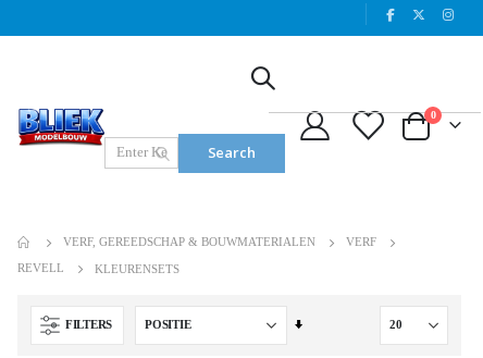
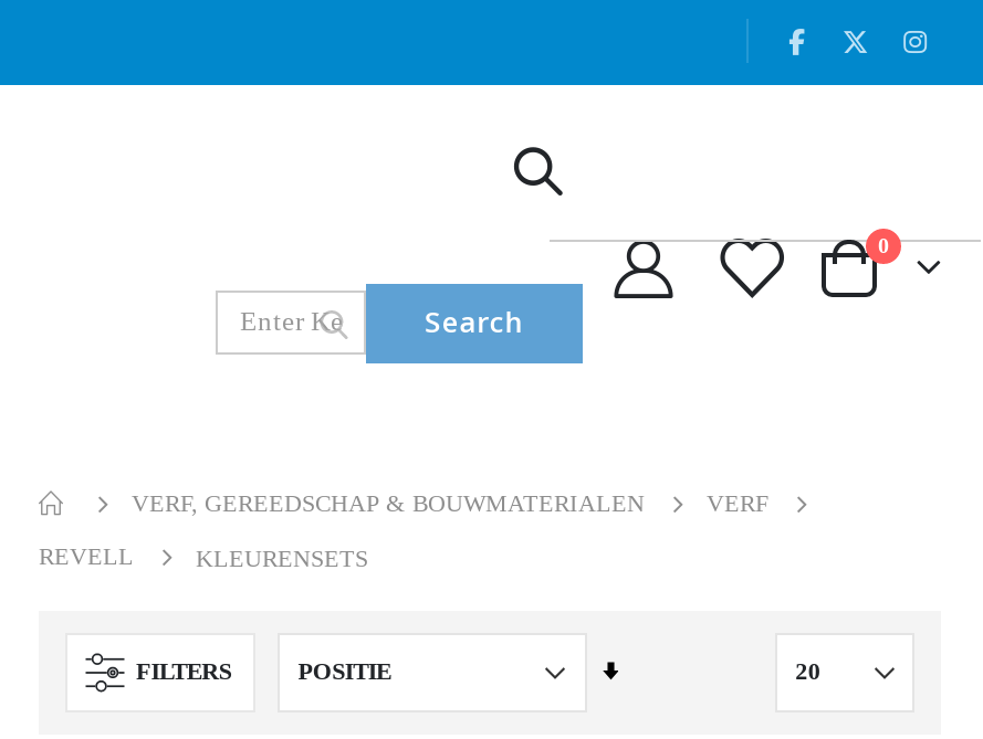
- [image]
